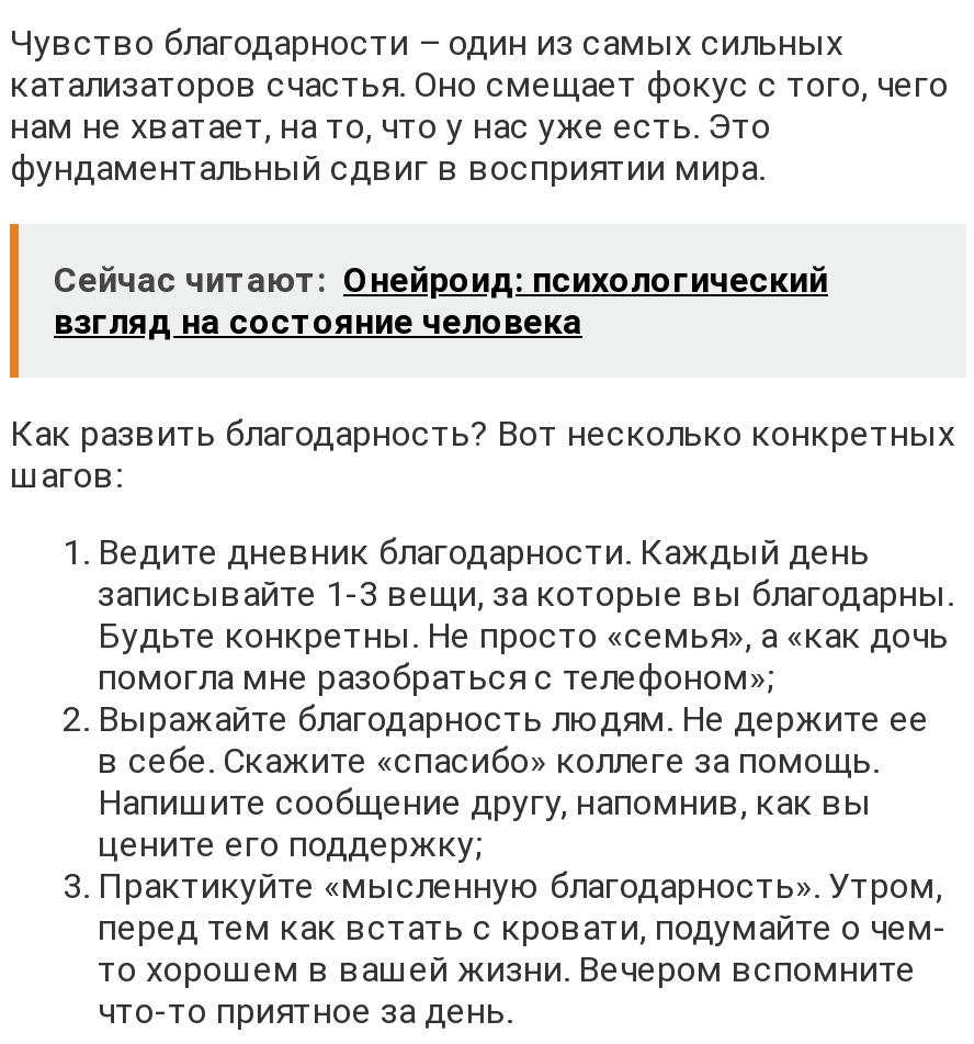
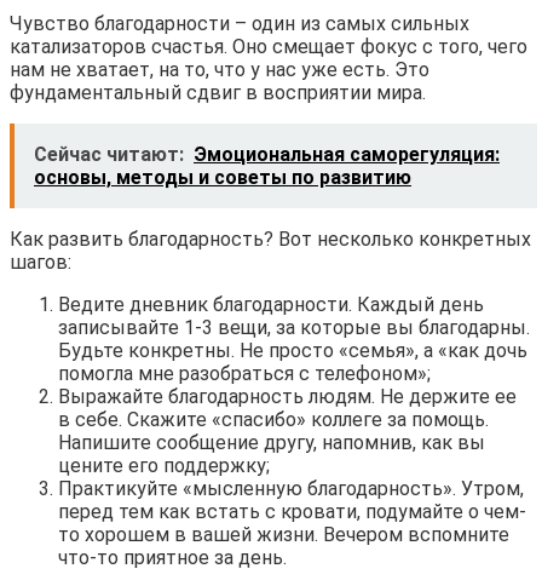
- Сейчас читают: Онейроид: психологический
- взгляд на состояние человека
+ Сейчас читают: Эмоциональная саморегуляция:
+ основы, методы и советы по развитию
